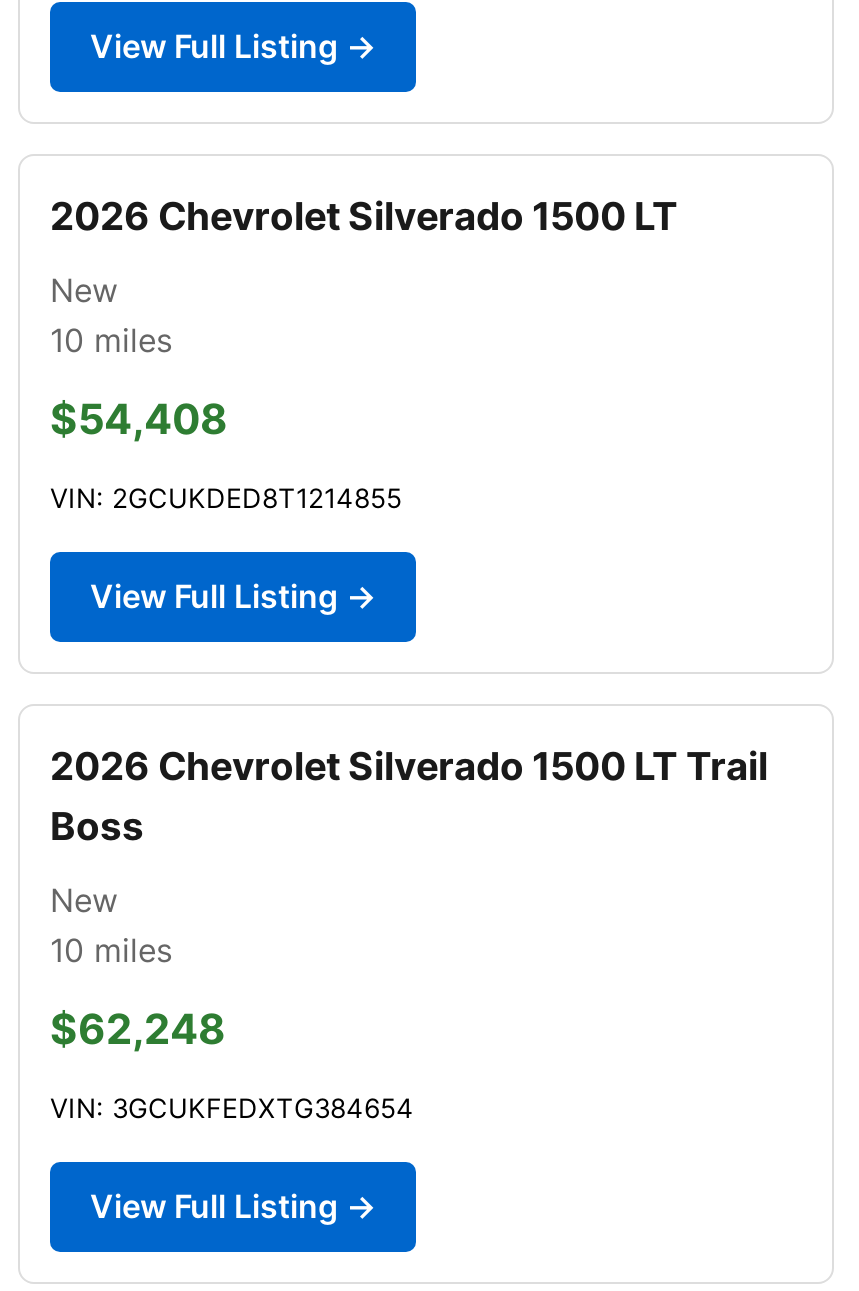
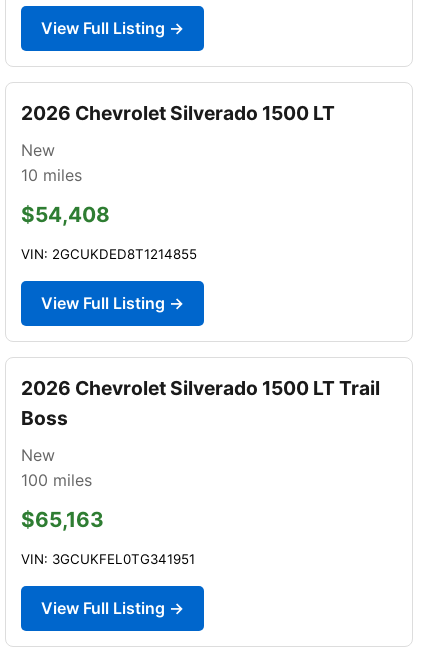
- 10 miles
+ 100 miles

- $62,248
+ $65,163

- VIN: 3GCUKFEDXTG384654
+ VIN: 3GCUKFEL0TG341951
